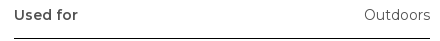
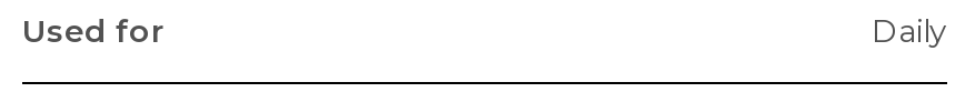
- Outdoors
+ Daily
